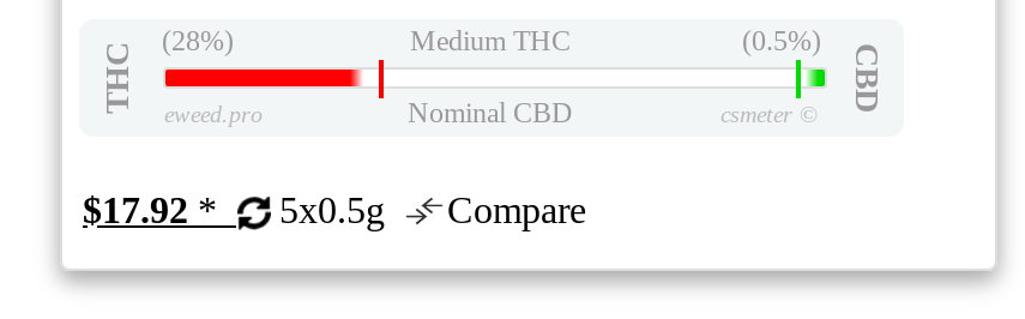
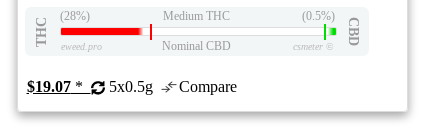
- $17.92 * 5x0.5g Compare
+ $19.07 * 5x0.5g Compare
